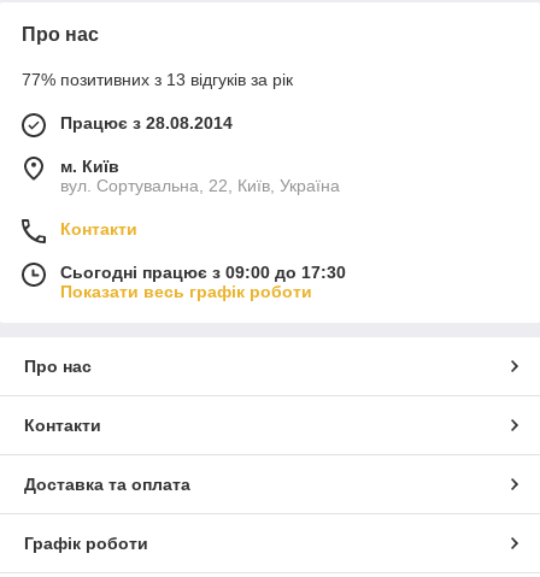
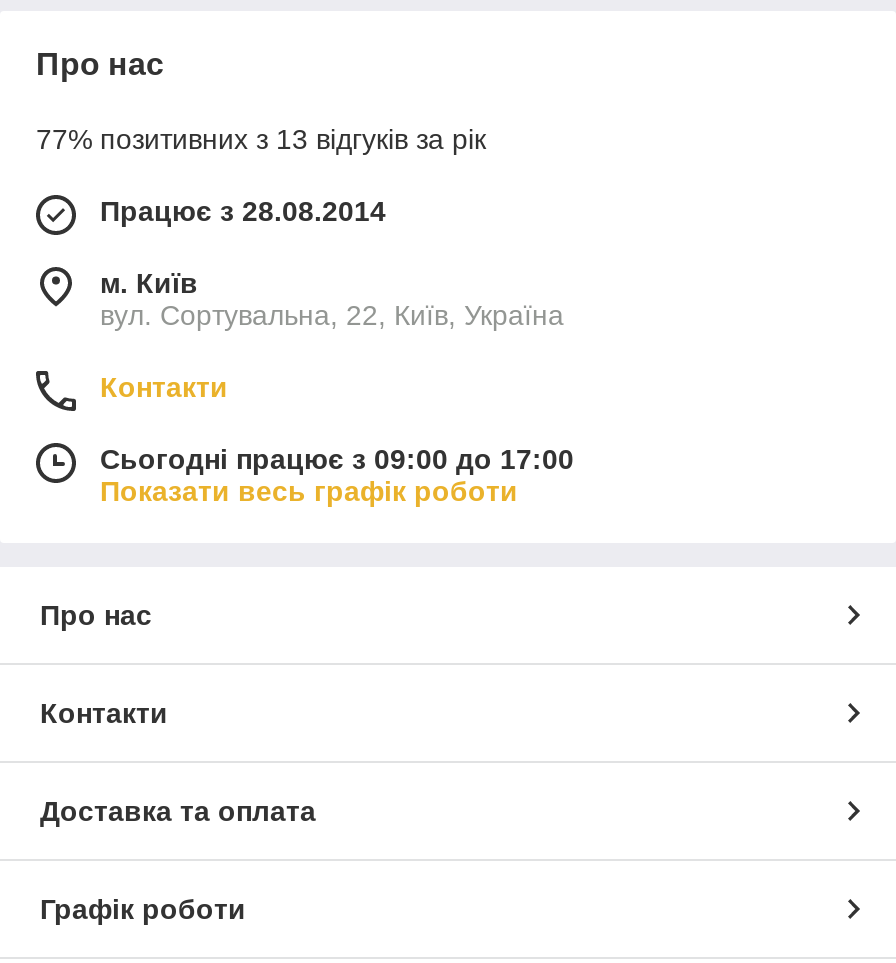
- Сьогодні працює з 09:00 до 17:30
+ Сьогодні працює з 09:00 до 17:00
